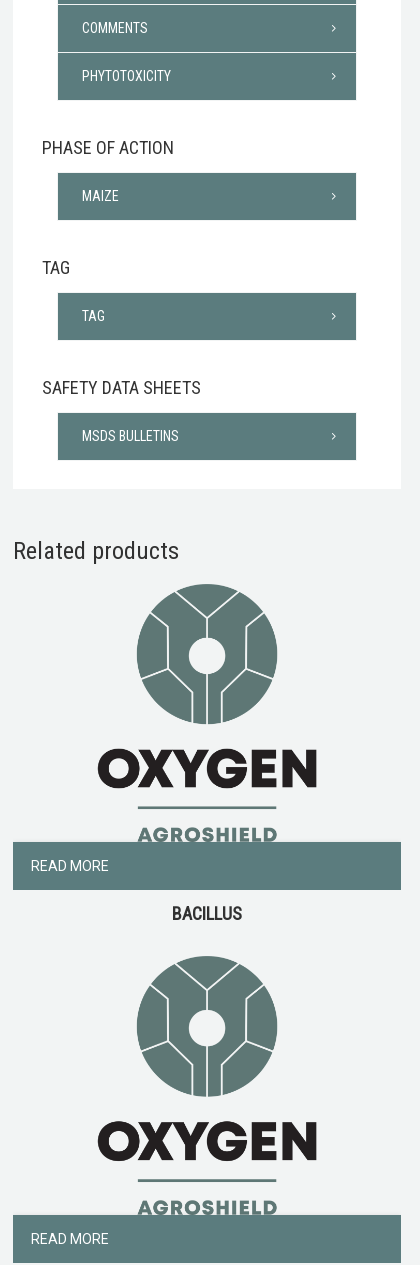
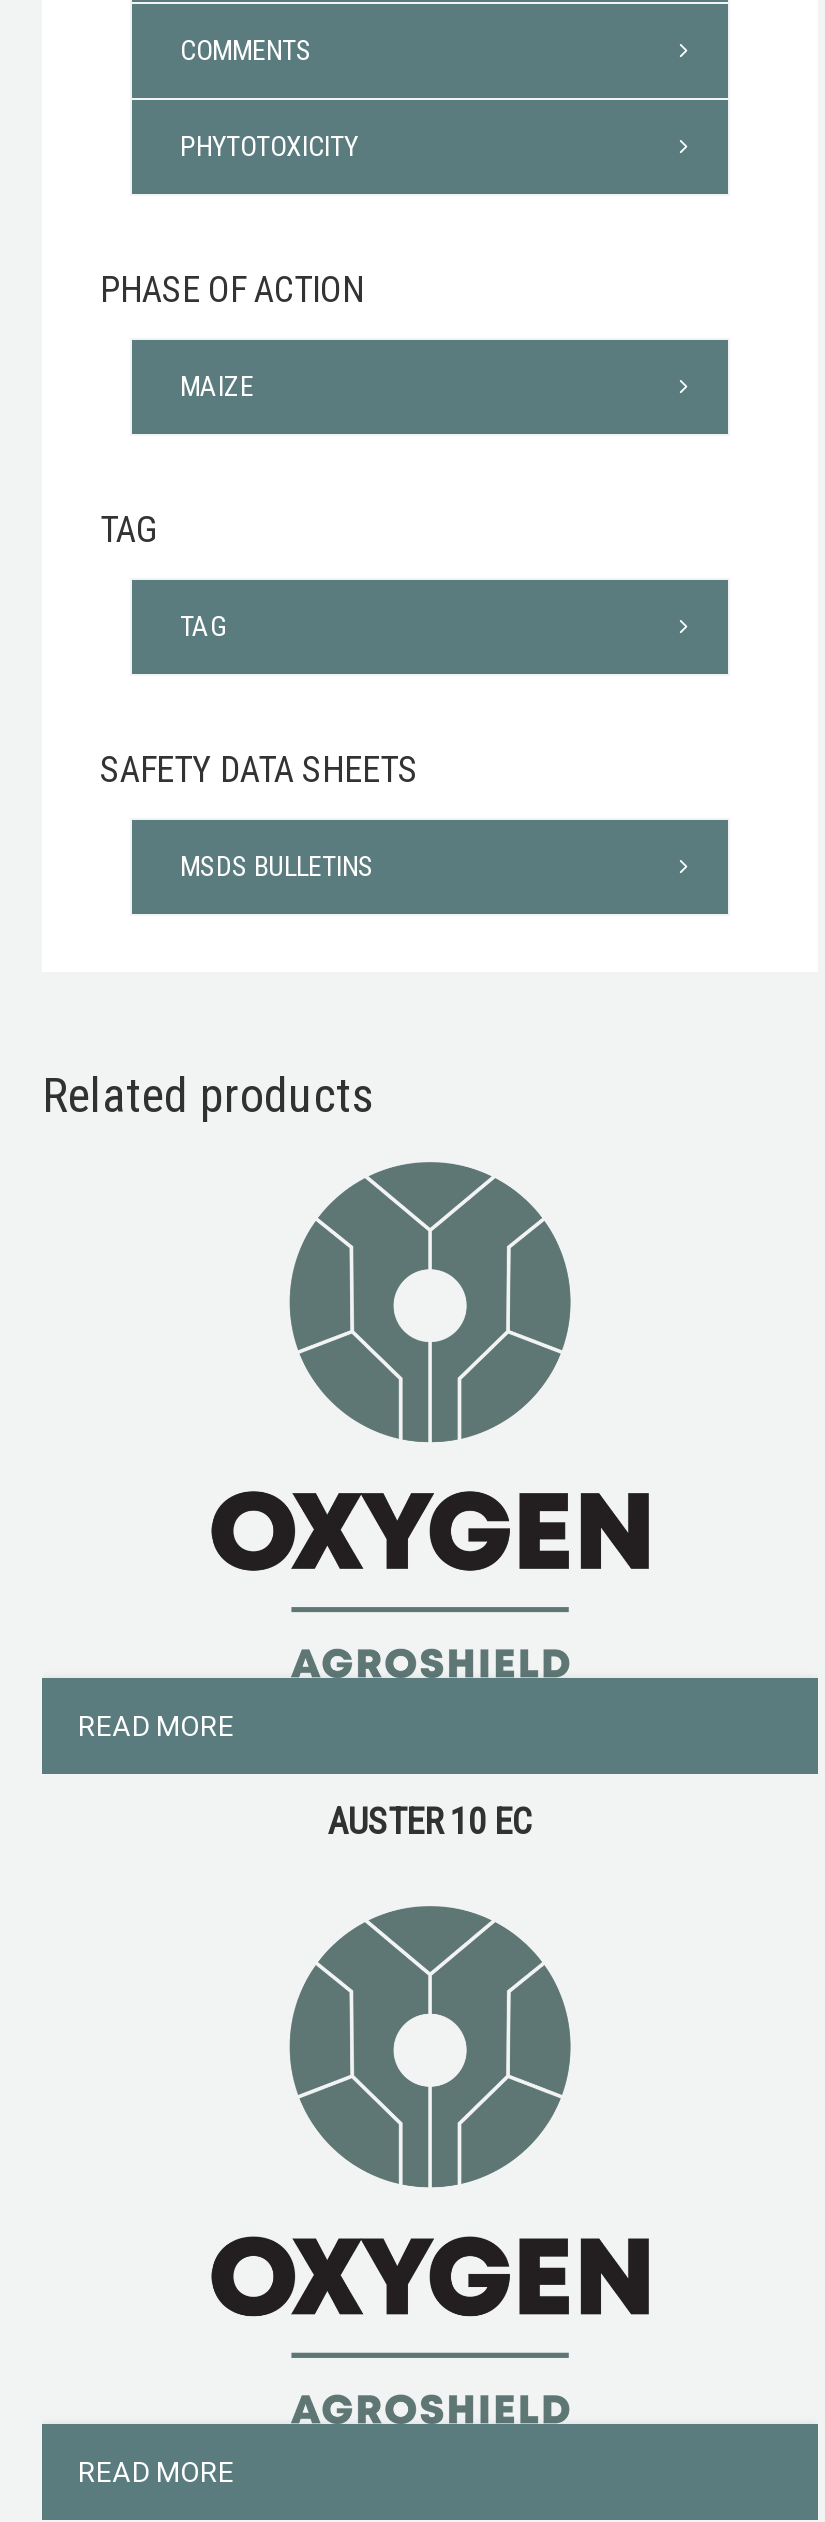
- BACILLUS
+ AUSTER 10 EC
